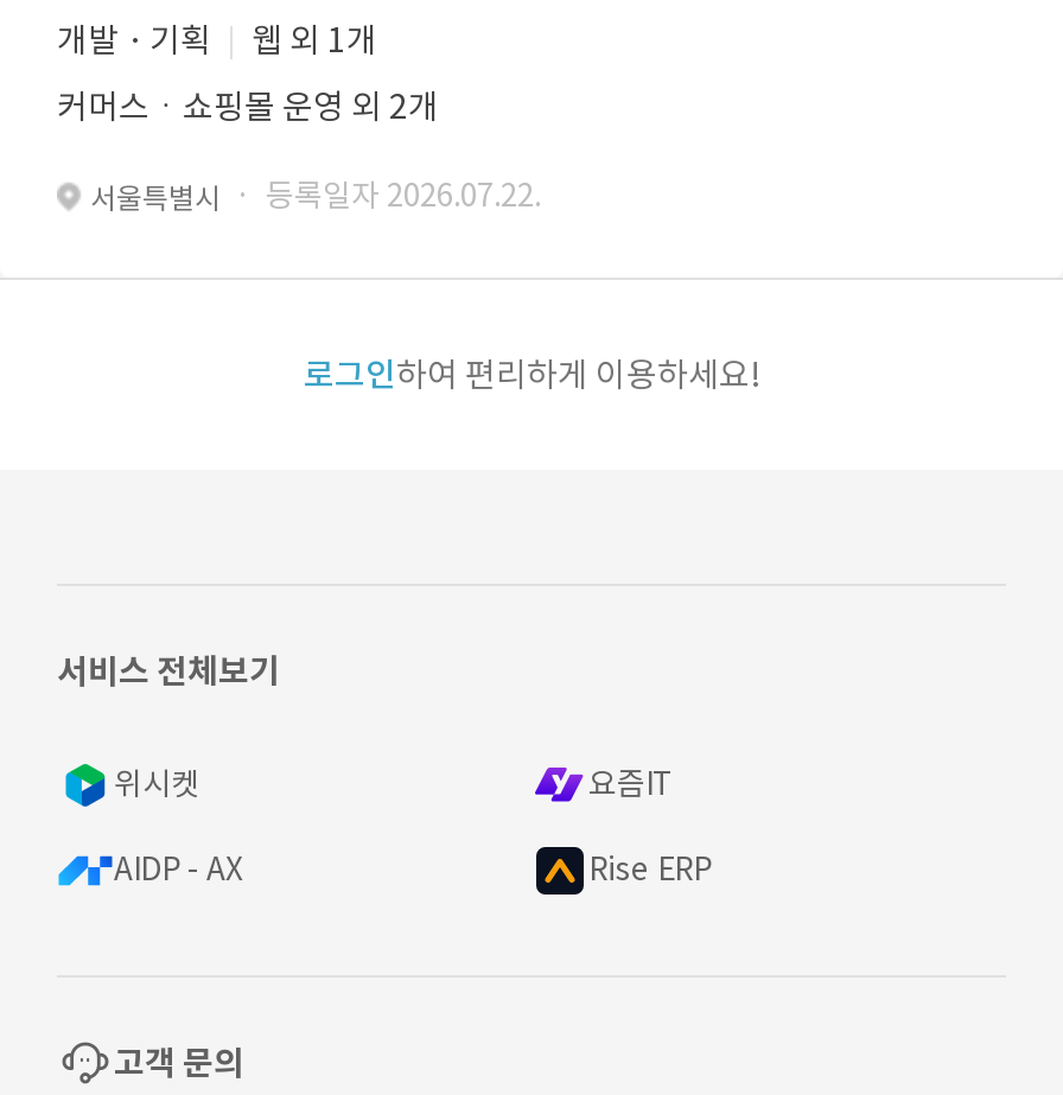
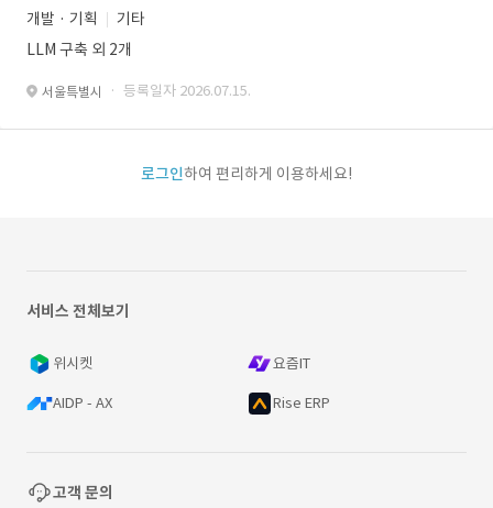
- 웹 외 1개
+ 기타

- 커머스ㆍ쇼핑몰 운영 외 2개
+ LLM 구축 외 2개

- 서울특별시 · 등록일자 2026.07.22.
+ 서울특별시 · 등록일자 2026.07.15.
